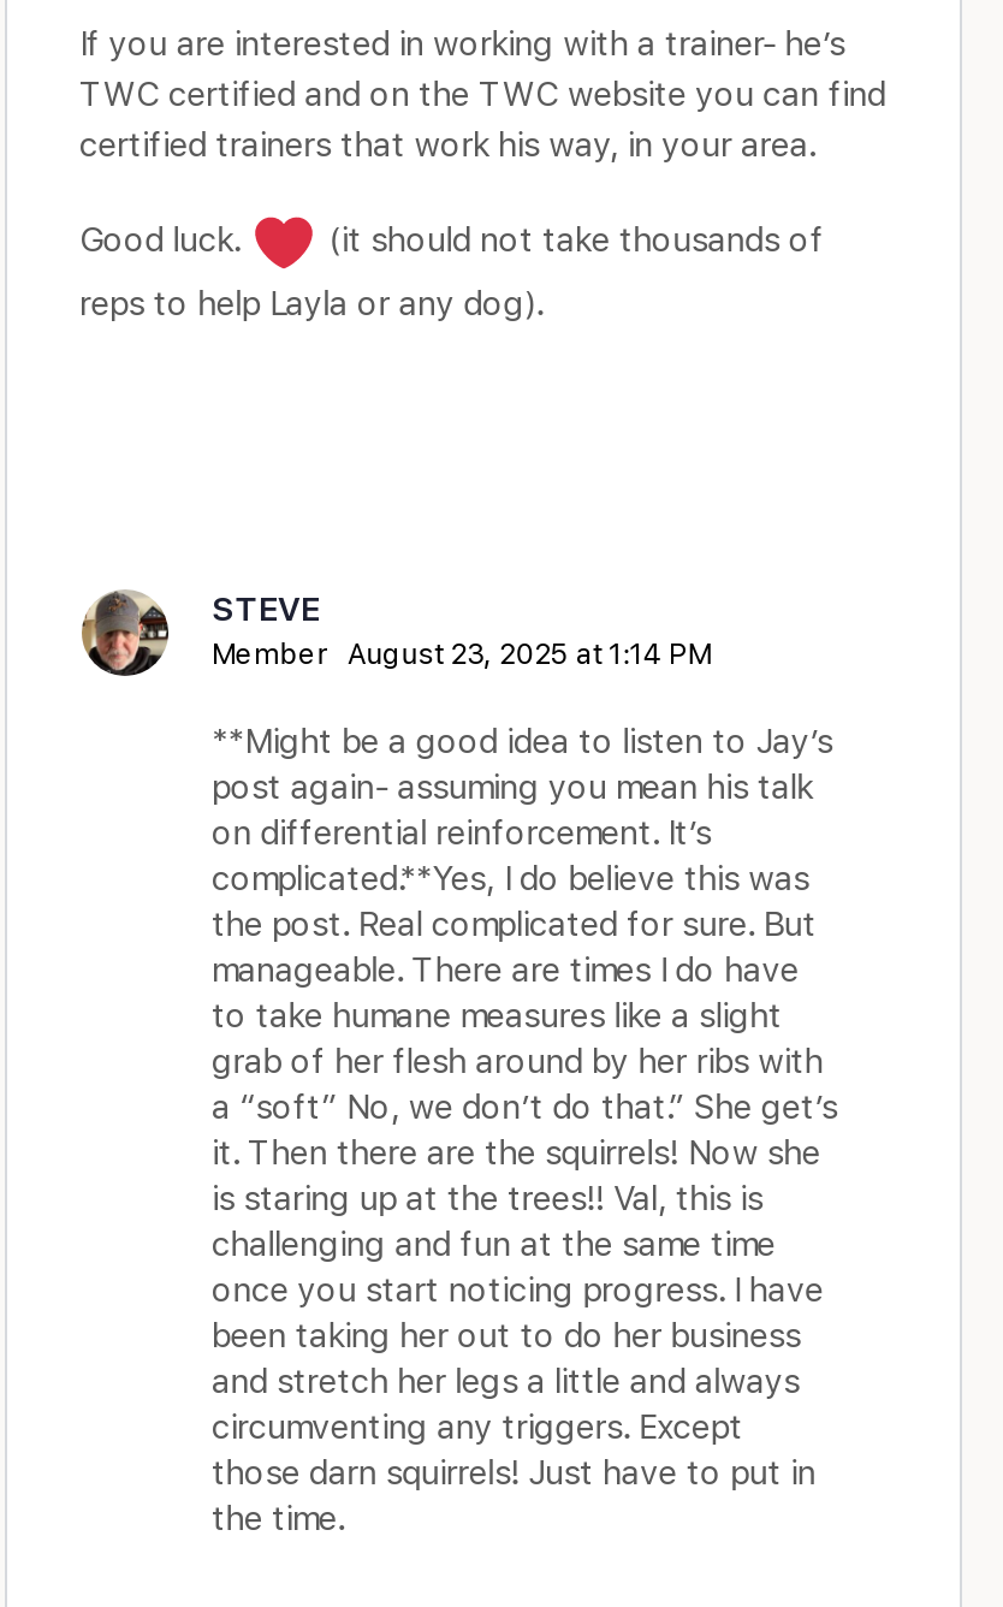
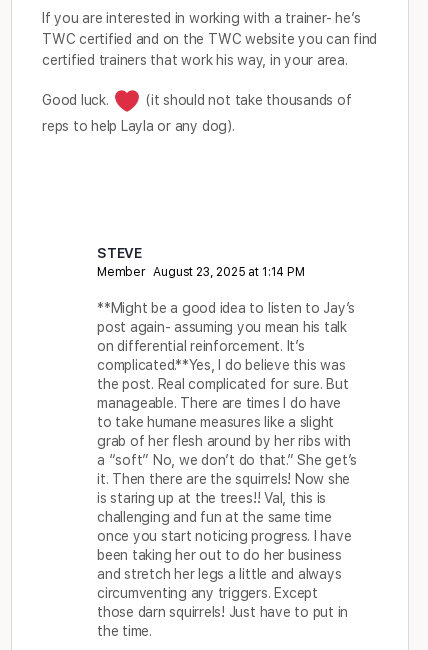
- [image]
